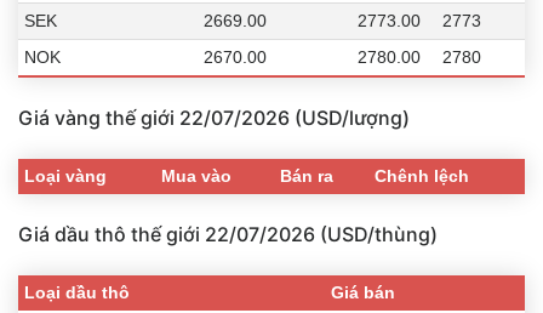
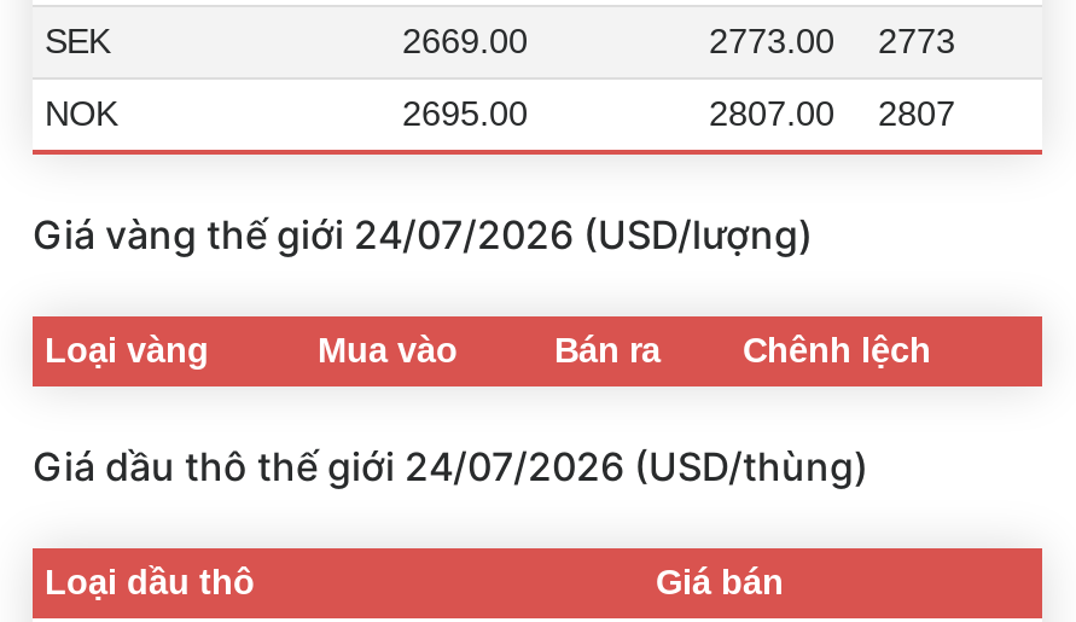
- 2670.00
+ 2695.00

- 2780.00
+ 2807.00

- 2780
+ 2807

- Giá vàng thế giới 22/07/2026 (USD/lượng)
+ Giá vàng thế giới 24/07/2026 (USD/lượng)

- Giá dầu thô thế giới 22/07/2026 (USD/thùng)
+ Giá dầu thô thế giới 24/07/2026 (USD/thùng)
